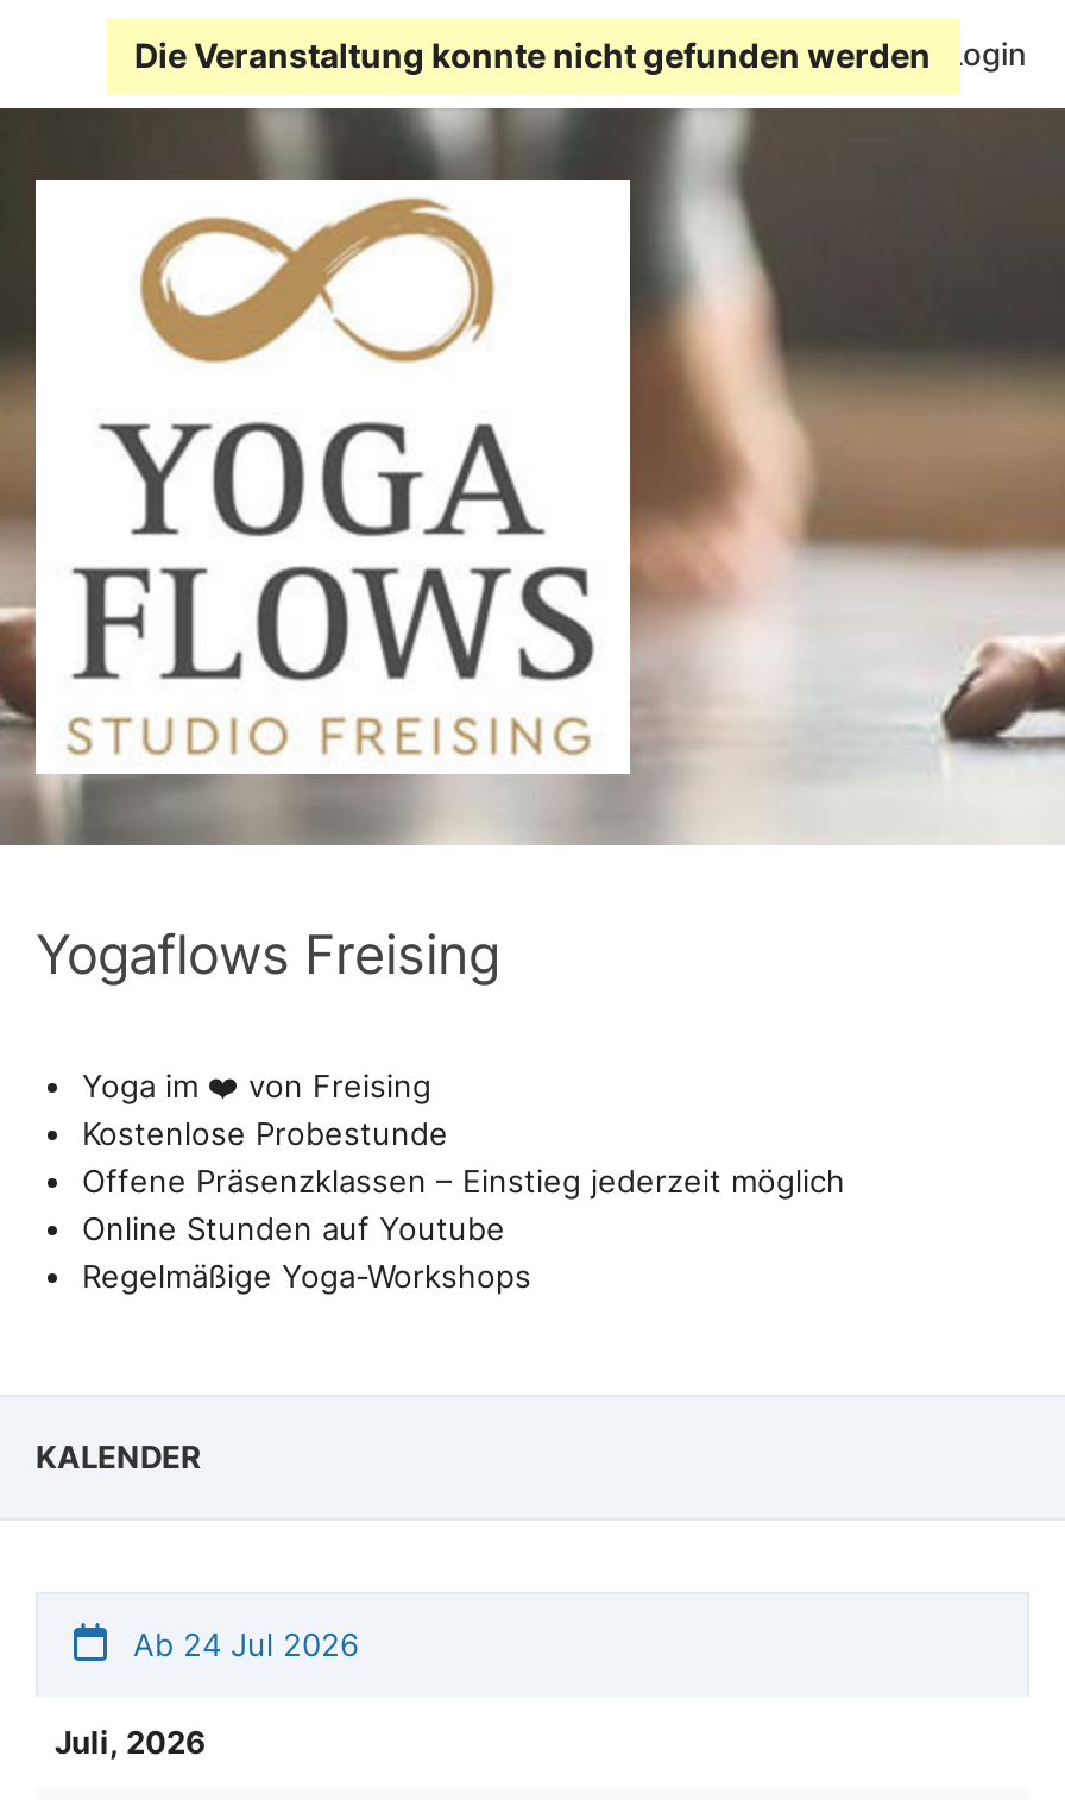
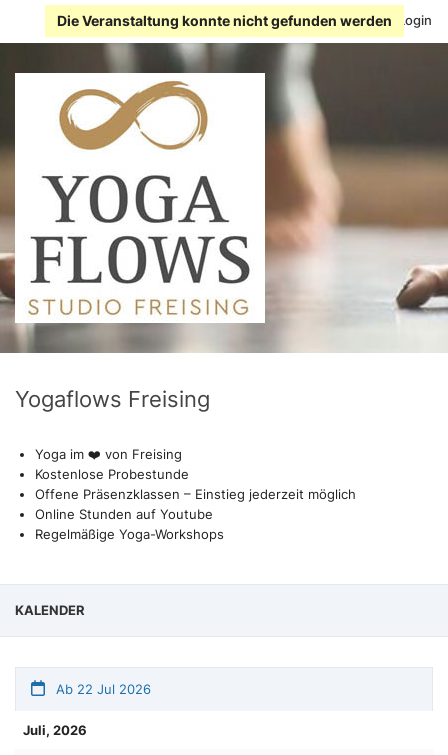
- Login
+ Die Veranstaltung konnte nicht gefunden werden Login

- Ab 24 Jul 2026
+ Ab 22 Jul 2026
